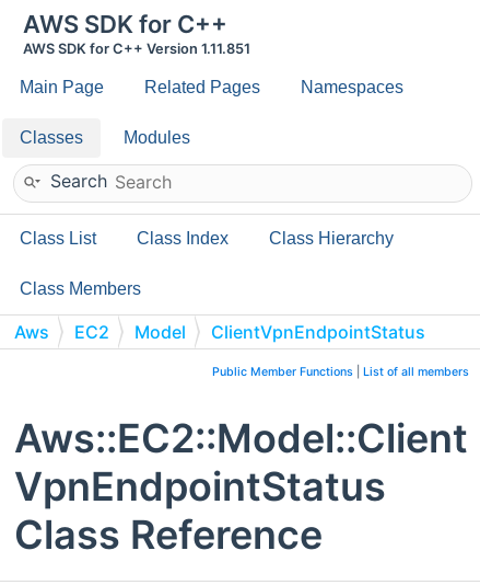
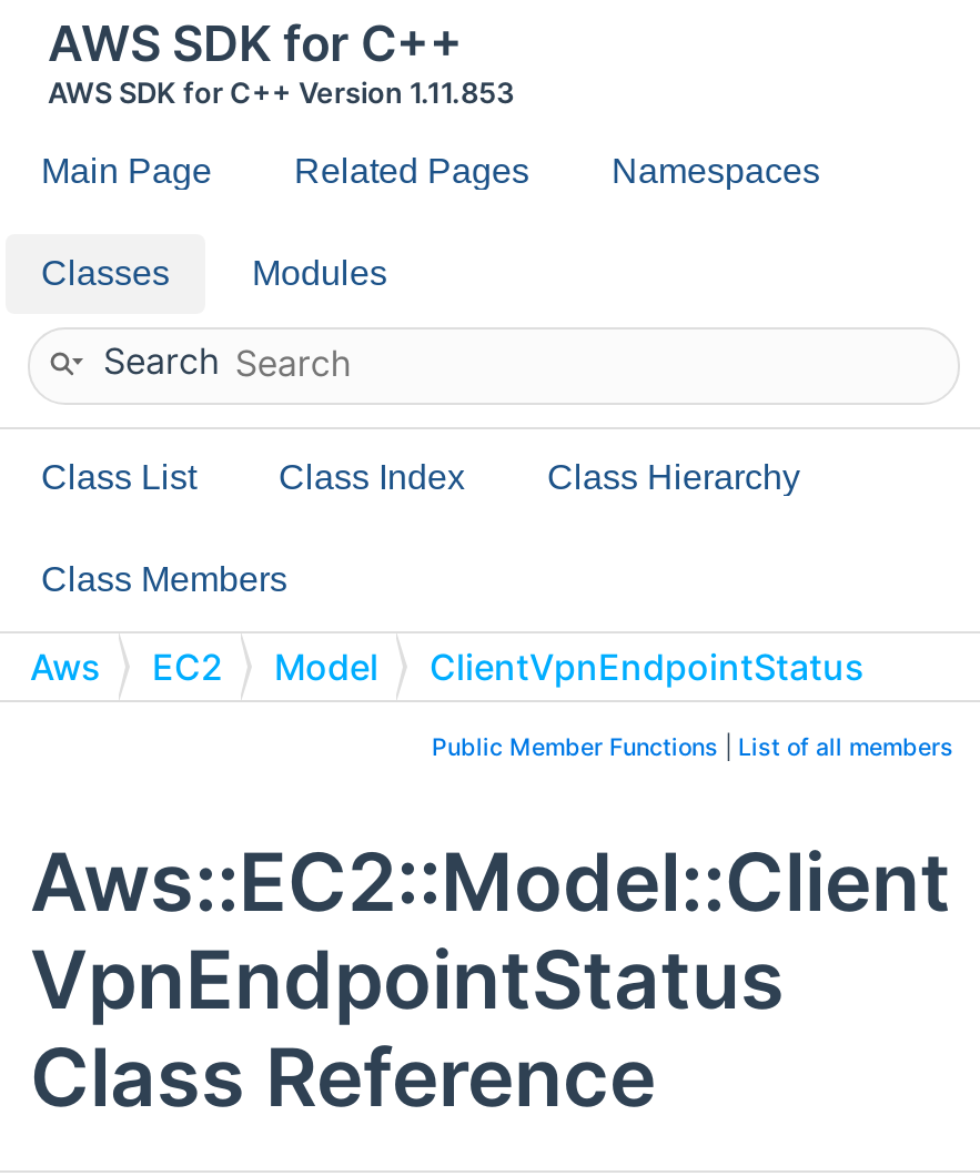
- AWS SDK for C++ Version 1.11.851
+ AWS SDK for C++ Version 1.11.853
